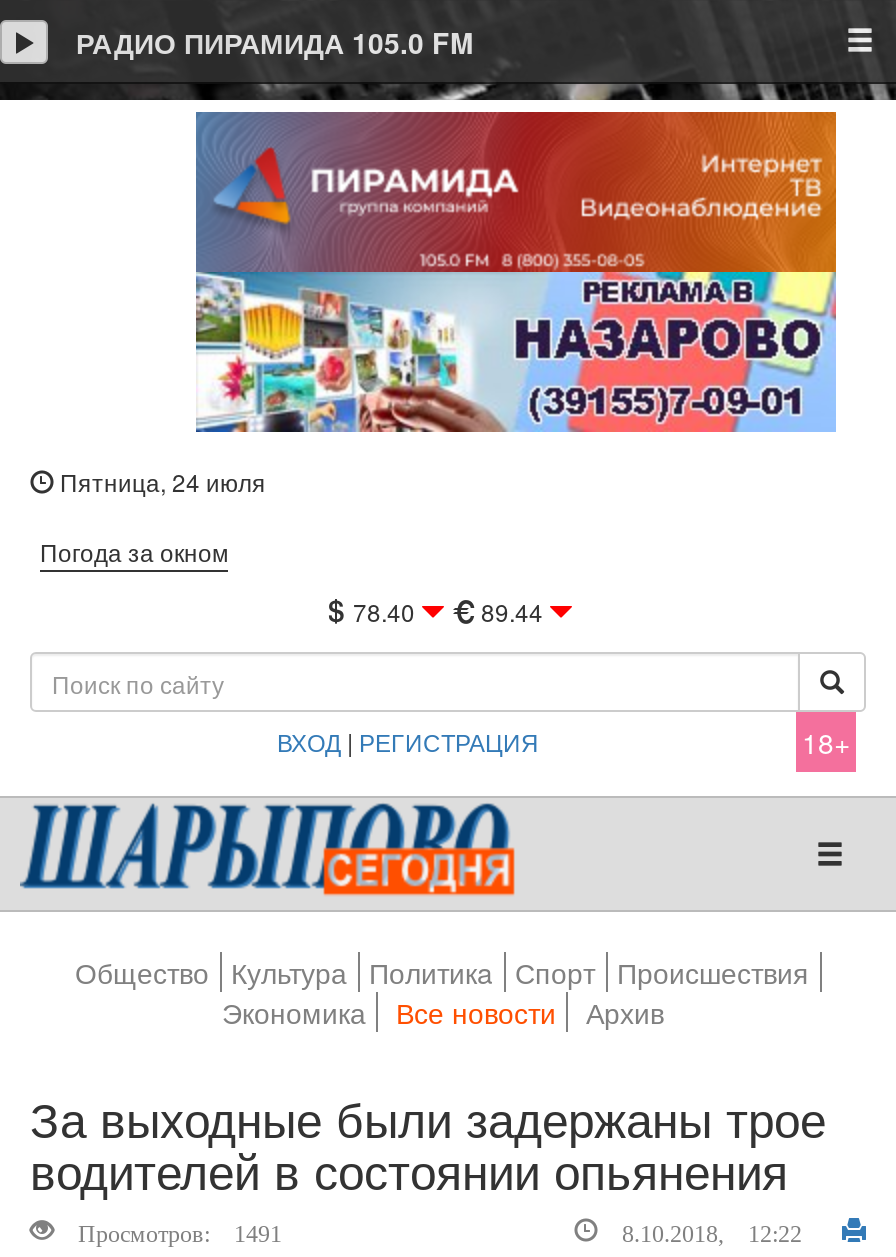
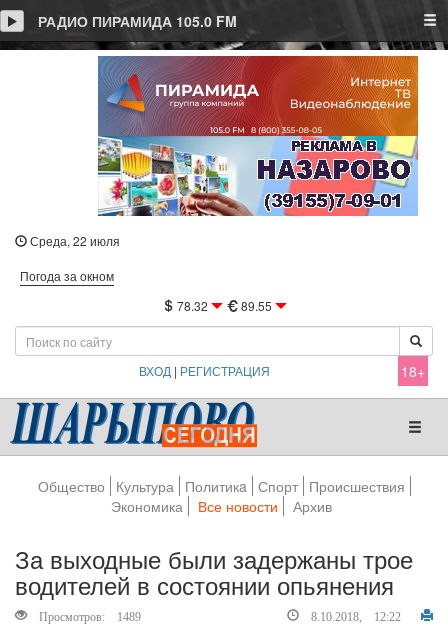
- Пятница, 24 июля
+ Среда, 22 июля

- 78.40
+ 78.32

- 89.44
+ 89.55

- Просмотров: 1491
+ Просмотров: 1489
